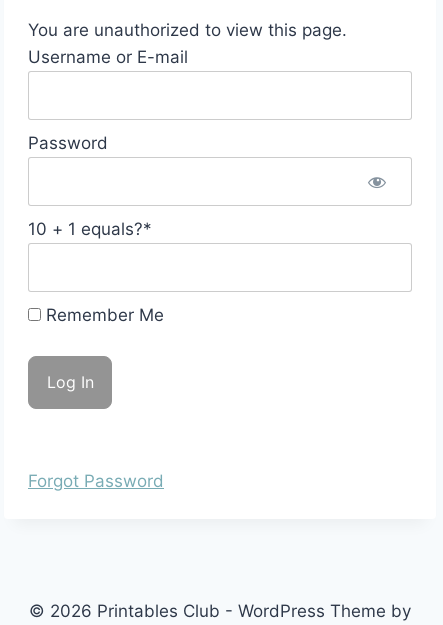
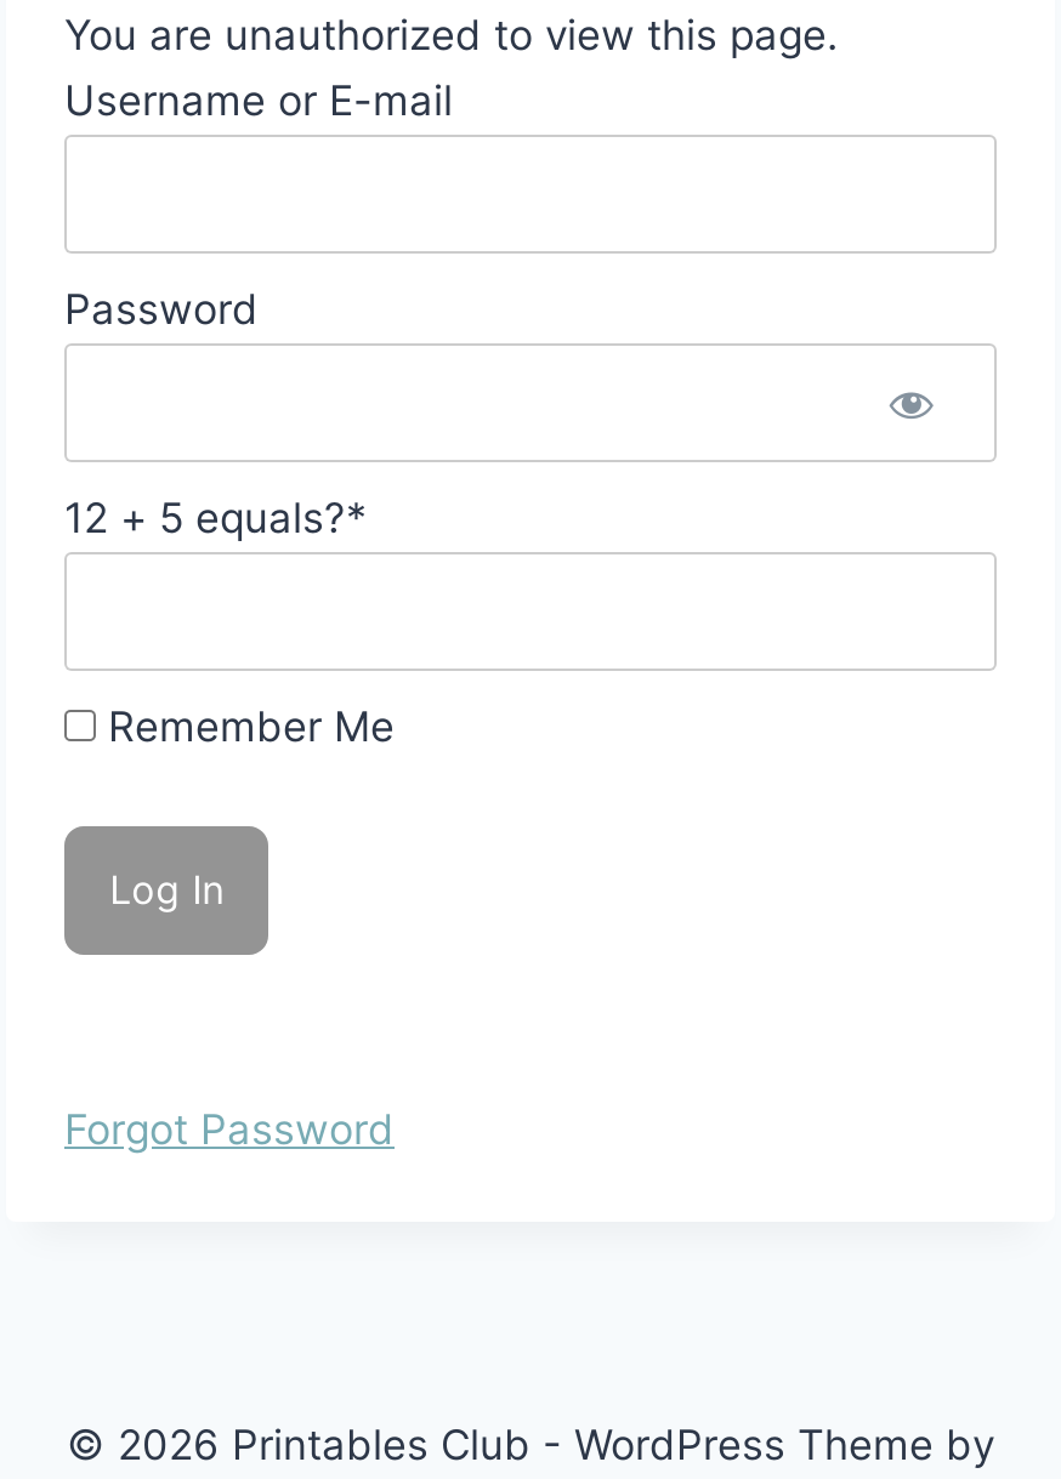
- 10 + 1 equals?*
+ 12 + 5 equals?*
